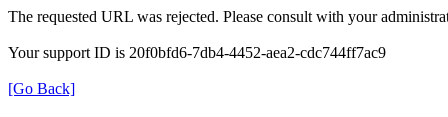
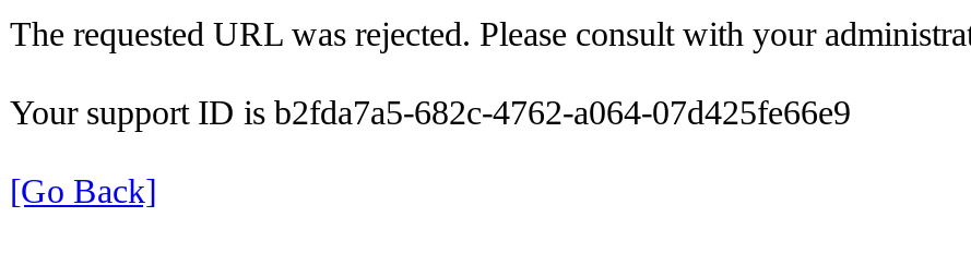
- Your support ID is 20f0bfd6-7db4-4452-aea2-cdc744ff7ac9
+ Your support ID is b2fda7a5-682c-4762-a064-07d425fe66e9
